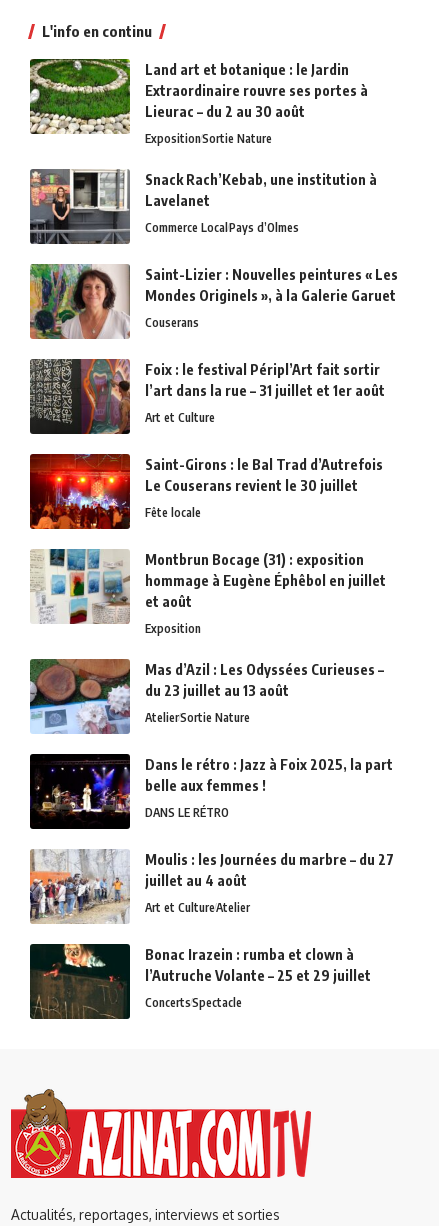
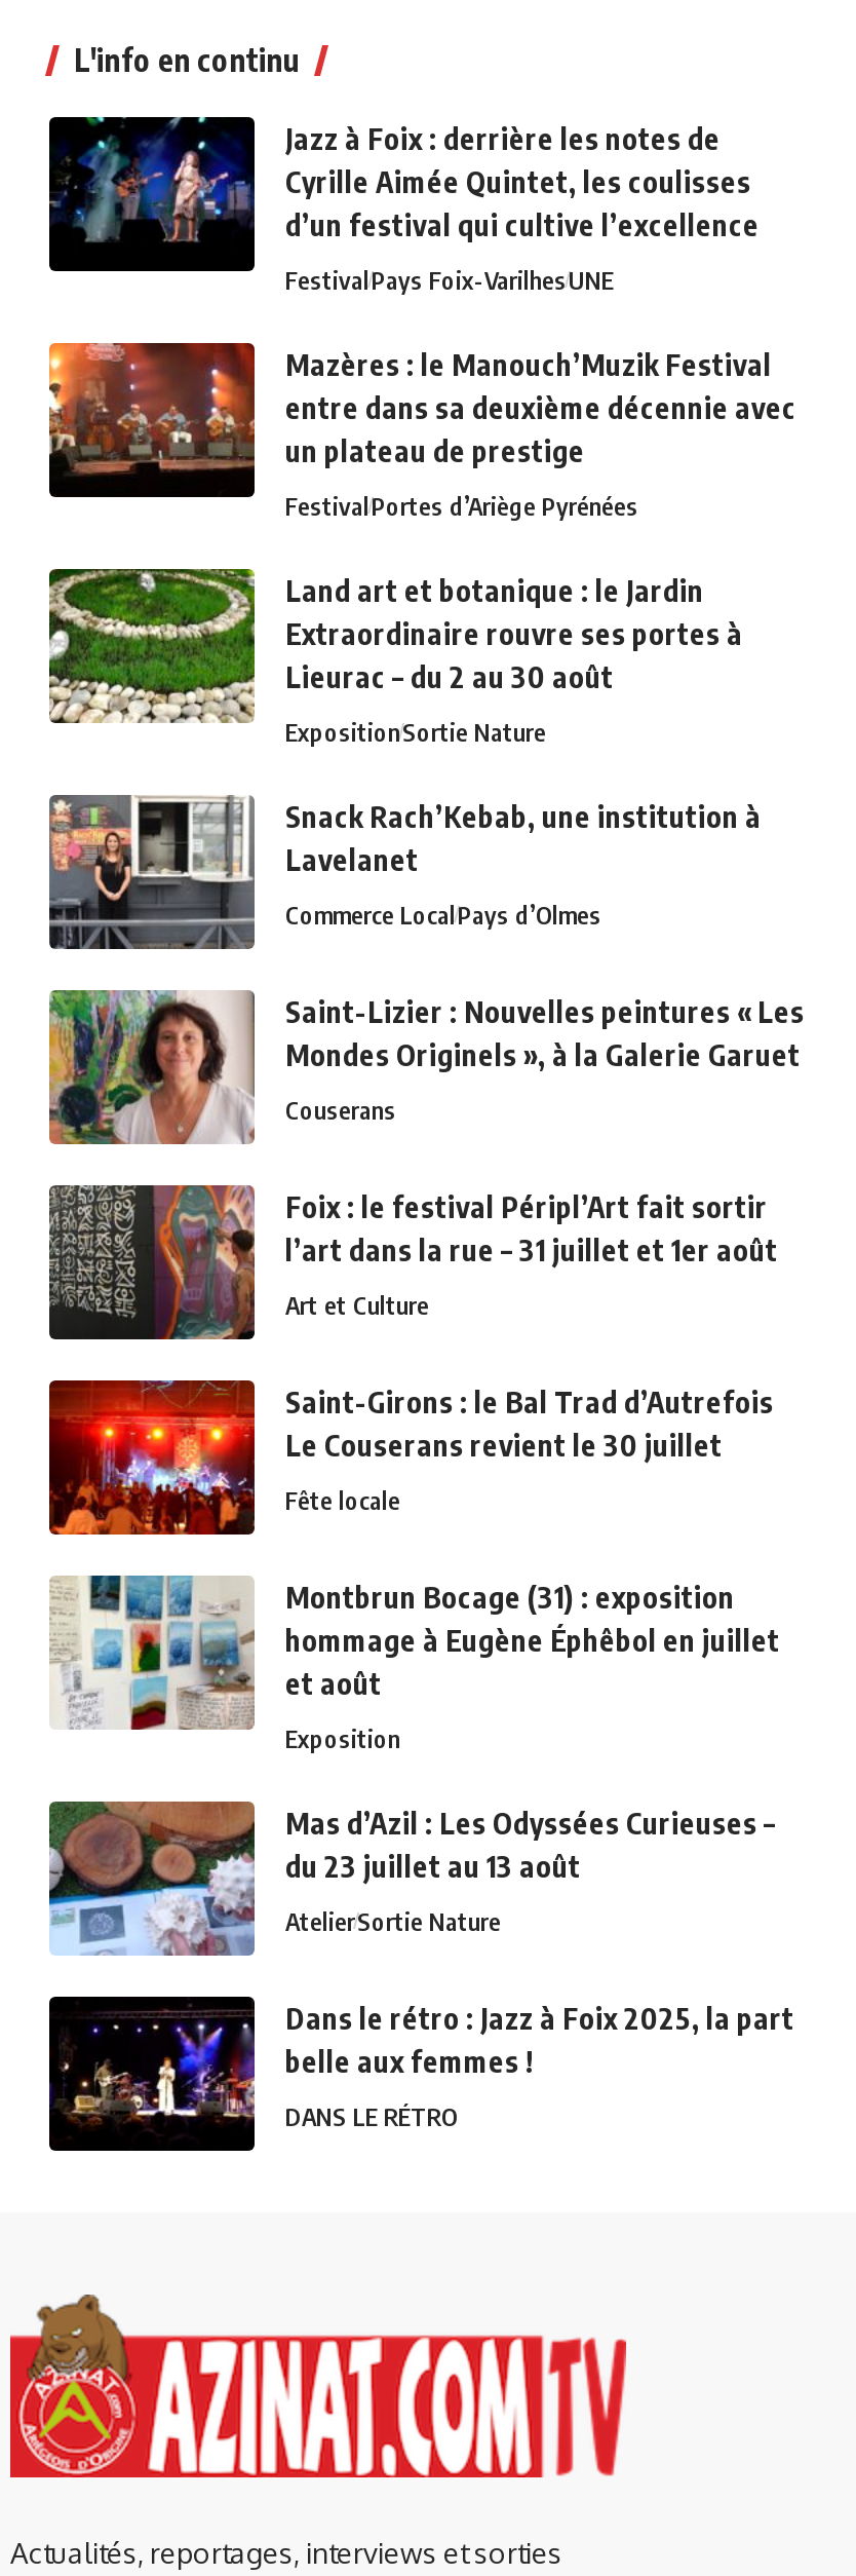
+ [image]
+ Jazz à Foix : derrière les notes de
+ Cyrille Aimée Quintet, les coulisses
+ d’un festival qui cultive l’excellence
+ FestivalPays Foix-VarilhesUNE
+ Mazères : le Manouch’Muzik Festival
+ entre dans sa deuxième décennie avec
+ un plateau de prestige
+ FestivalPortes d’Ariège Pyrénées

+ [image]

moved down: [image] | Land art et botanique : le Jardin | Extraordinaire rouvre ses portes à | ... | belle aux femmes ! | DANS LE RÉTRO

- [image]
- Moulis : les Journées du marbre – du 27
- juillet au 4 août
- Art et CultureAtelier
- Bonac Irazein : rumba et clown à
- l’Autruche Volante – 25 et 29 juillet
- ConcertsSpectacle

- [image]
